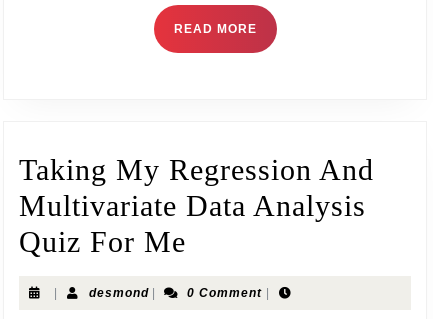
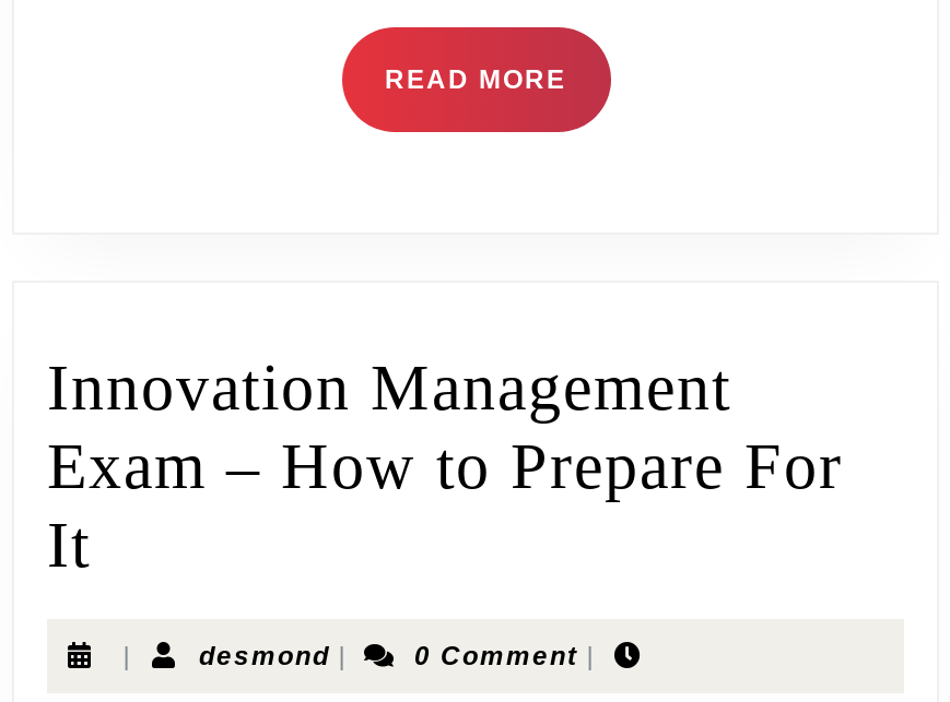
- Taking My Regression And
- Multivariate Data Analysis
- Quiz For Me
+ Innovation Management
+ Exam – How to Prepare For
+ It
